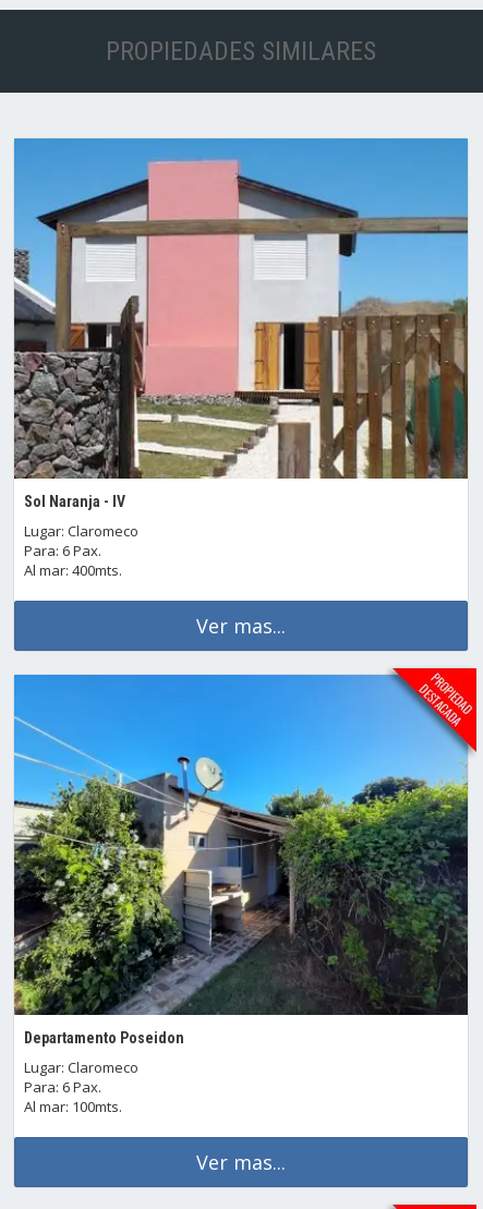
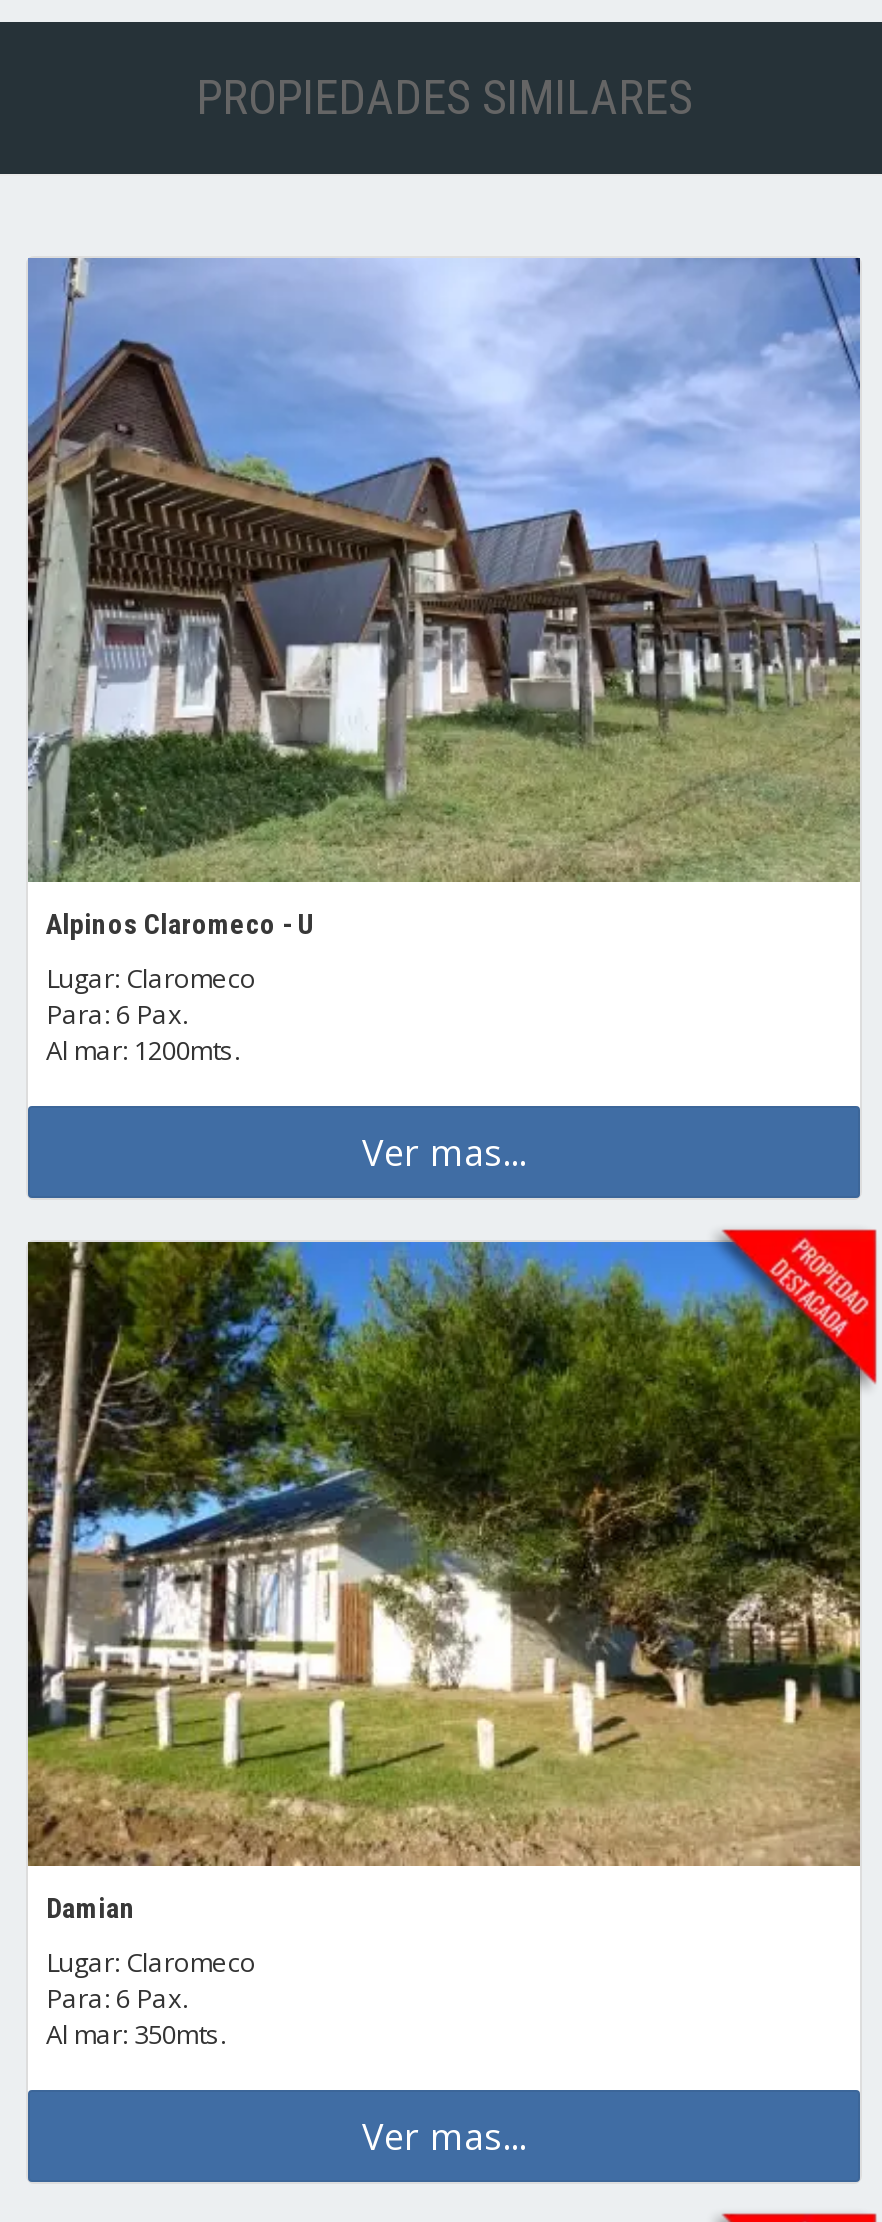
- [image]
- Sol Naranja - IV
+ [image]
+ Alpinos Claromeco - U

- Al mar: 400mts.
+ Al mar: 1200mts.

- [image]
- Departamento Poseidon
+ [image]
+ Damian

- Al mar: 100mts.
+ Al mar: 350mts.
